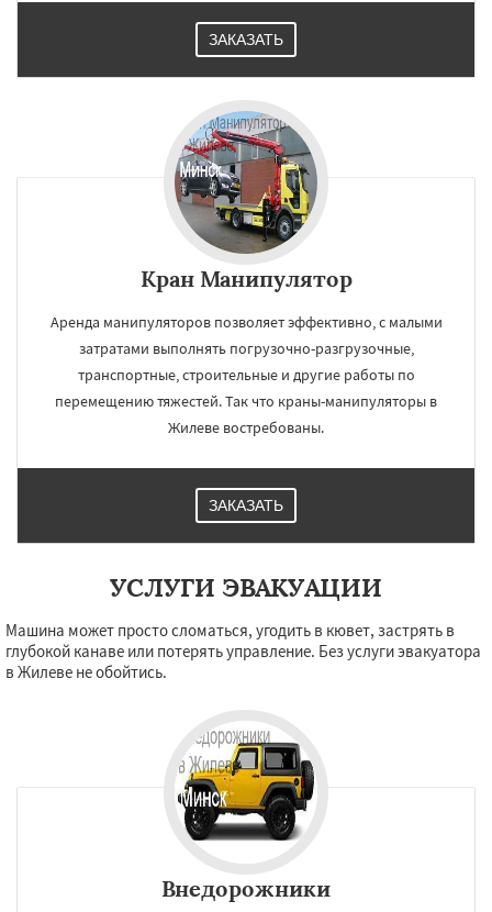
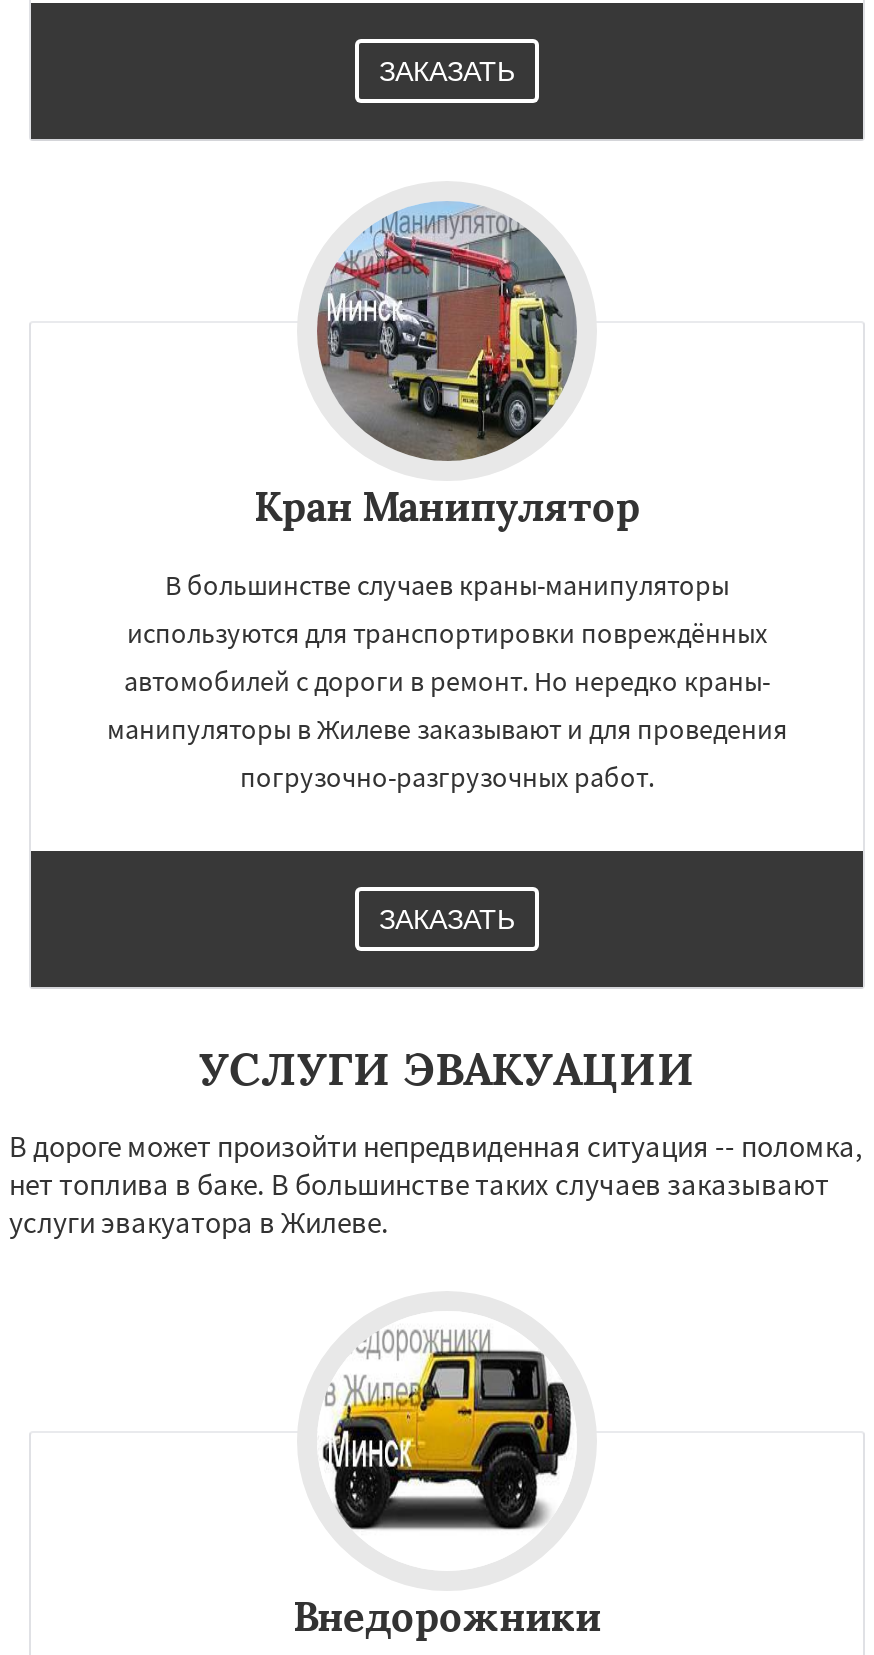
- Аренда манипуляторов позволяет эффективно, с малыми
- затратами выполнять погрузочно-разгрузочные,
- транспортные, строительные и другие работы по
- перемещению тяжестей. Так что краны-манипуляторы в
- Жилеве востребованы.
+ В большинстве случаев краны-манипуляторы
+ используются для транспортировки повреждённых
+ автомобилей с дороги в ремонт. Но нередко краны-
+ манипуляторы в Жилеве заказывают и для проведения
+ погрузочно-разгрузочных работ.

- Машина может просто сломаться, угодить в кювет, застрять в
- глубокой канаве или потерять управление. Без услуги эвакуатора
- в Жилеве не обойтись.
+ В дороге может произойти непредвиденная ситуация -- поломка,
+ нет топлива в баке. В большинстве таких случаев заказывают
+ услуги эвакуатора в Жилеве.
